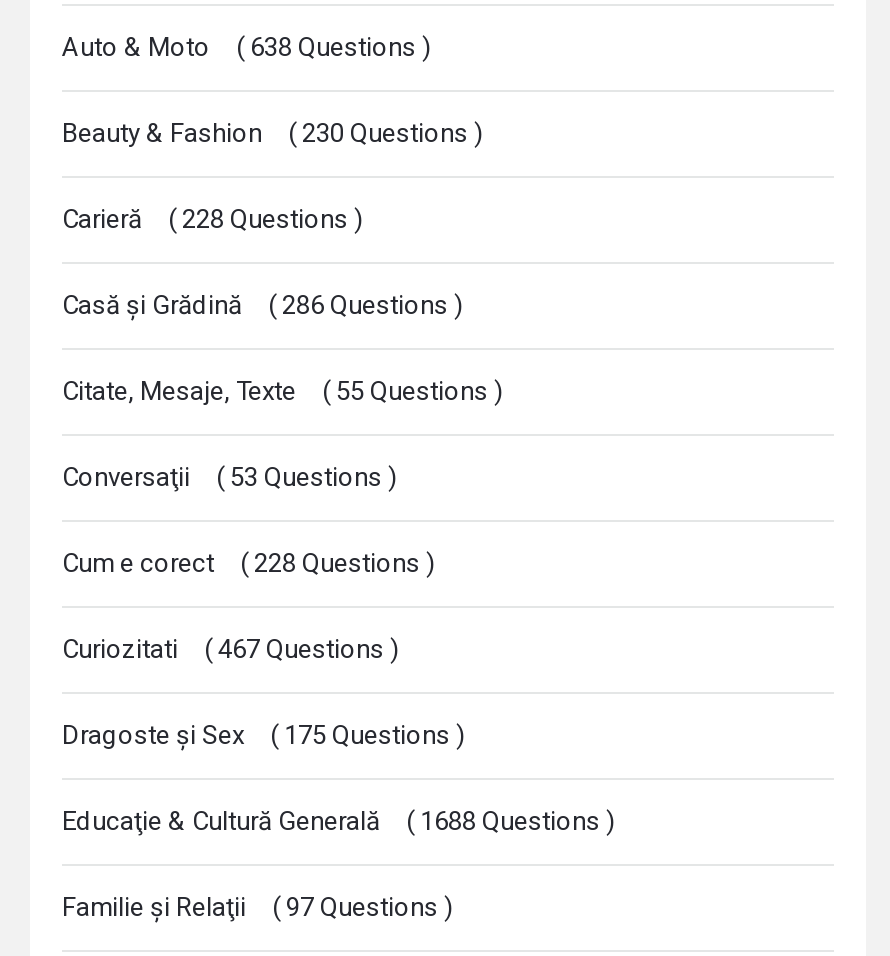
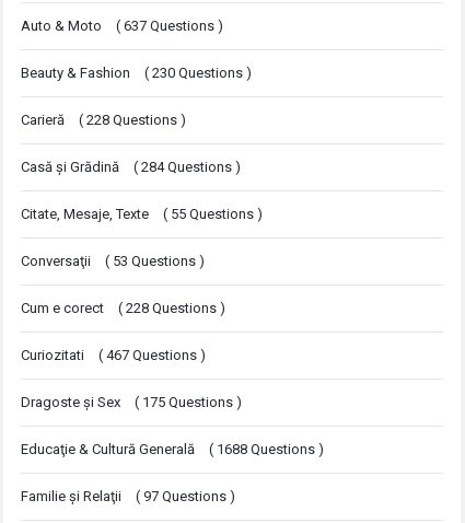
- Auto & Moto ( 638 Questions )
+ Auto & Moto ( 637 Questions )

- Casă şi Grădină ( 286 Questions )
+ Casă şi Grădină ( 284 Questions )
